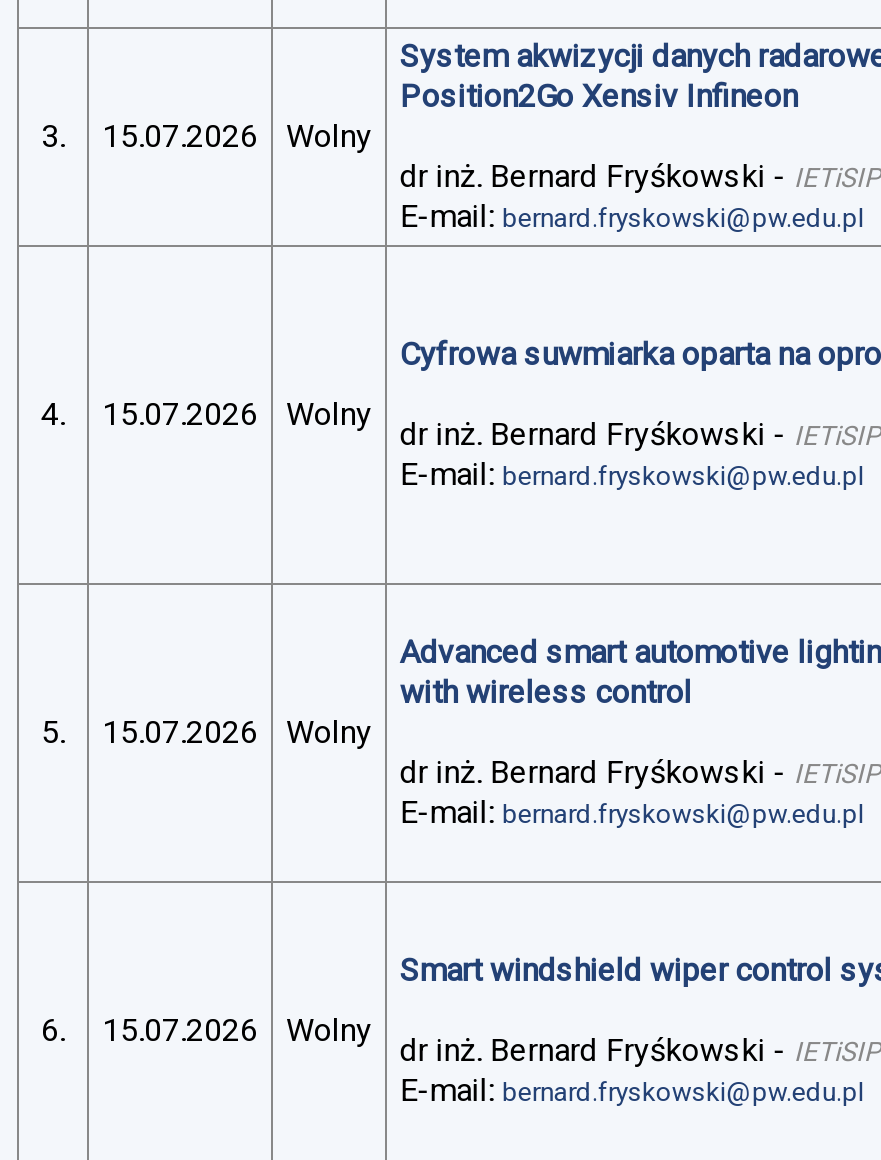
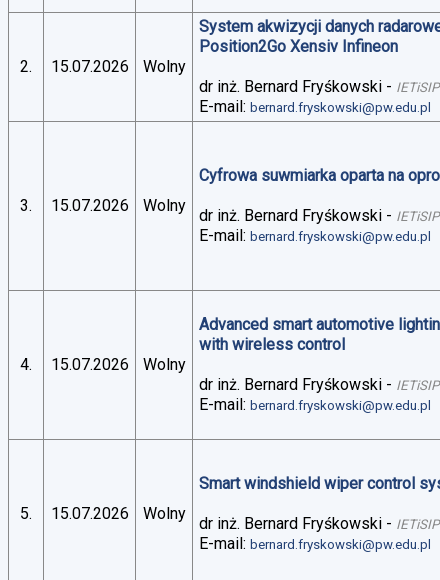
- 3. 15.07.2026 Wolny
+ 2. 15.07.2026 Wolny

- 4. 15.07.2026 Wolny
+ 3. 15.07.2026 Wolny

- 5. 15.07.2026 Wolny
+ 4. 15.07.2026 Wolny

- 6. 15.07.2026 Wolny
+ 5. 15.07.2026 Wolny
